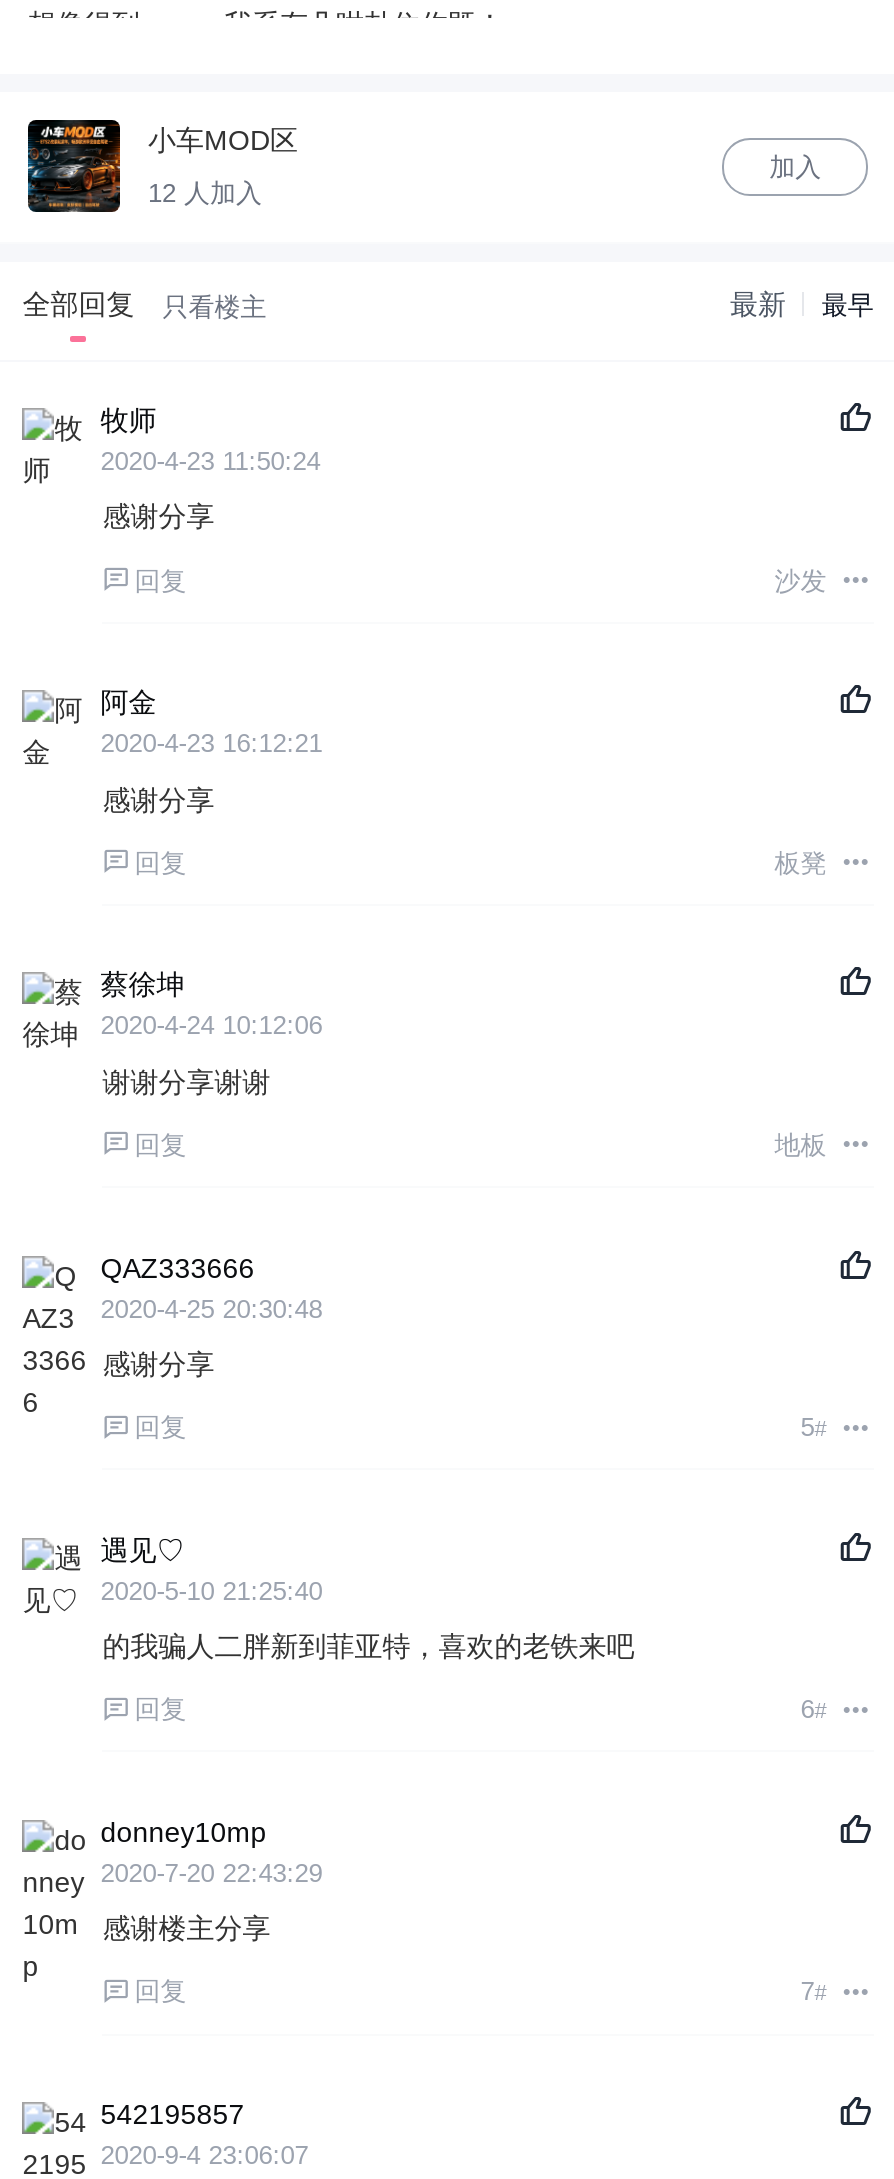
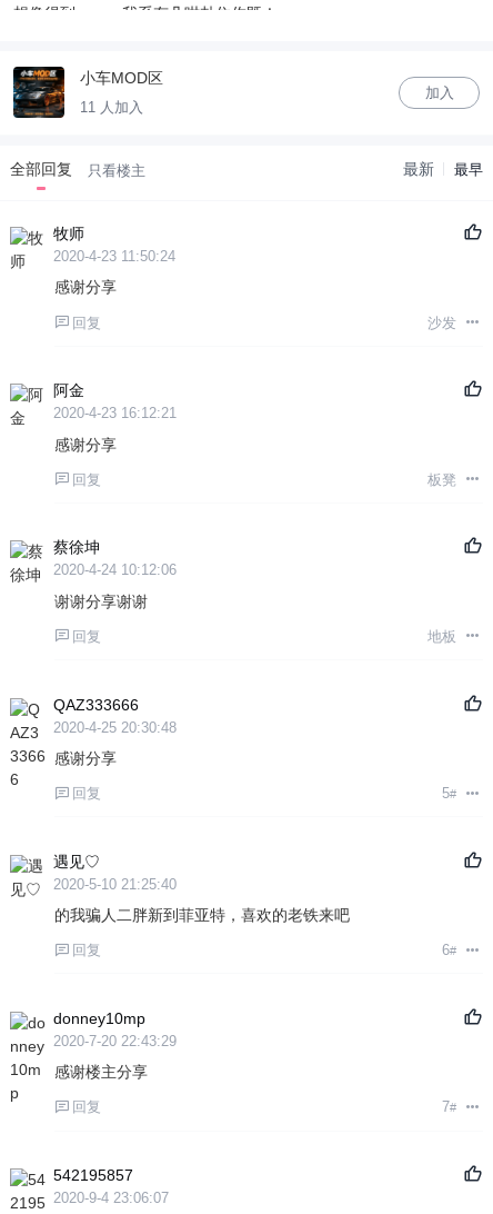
- 12 人加入
+ 11 人加入
